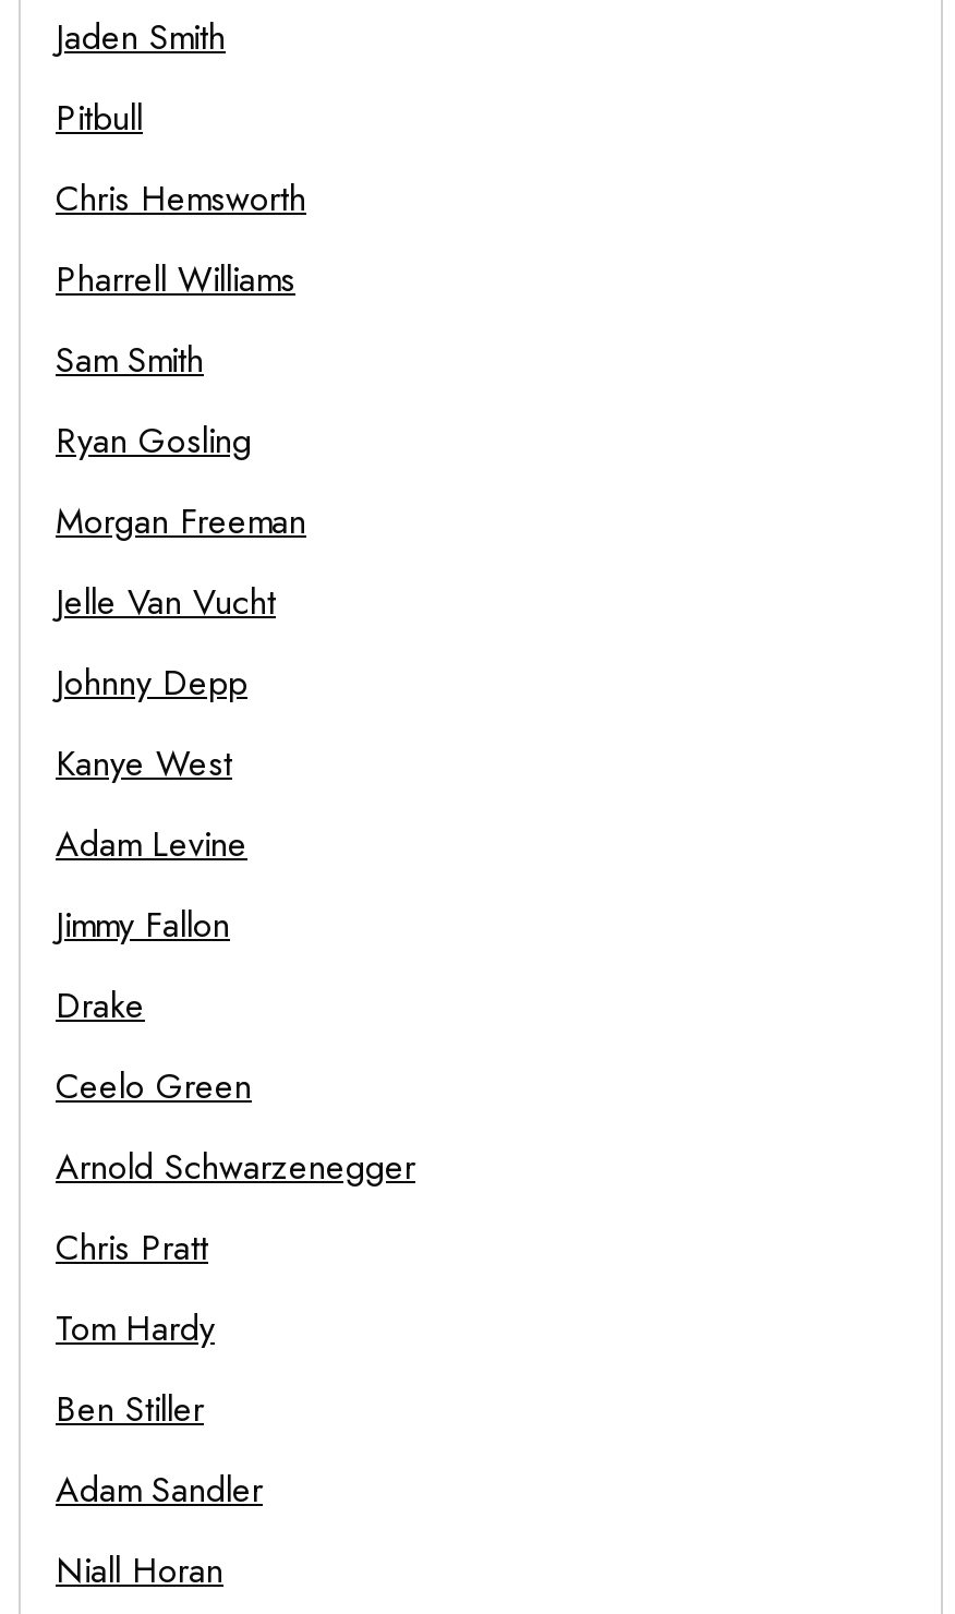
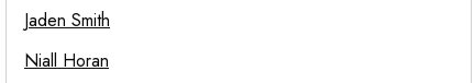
- Pitbull
- Chris Hemsworth
- Pharrell Williams
- Sam Smith
- Ryan Gosling
- Morgan Freeman
- Jelle Van Vucht
- Johnny Depp
- Kanye West
- Adam Levine
- Jimmy Fallon
- Drake
- Ceelo Green
- Arnold Schwarzenegger
- Chris Pratt
- Tom Hardy
- Ben Stiller
- Adam Sandler
